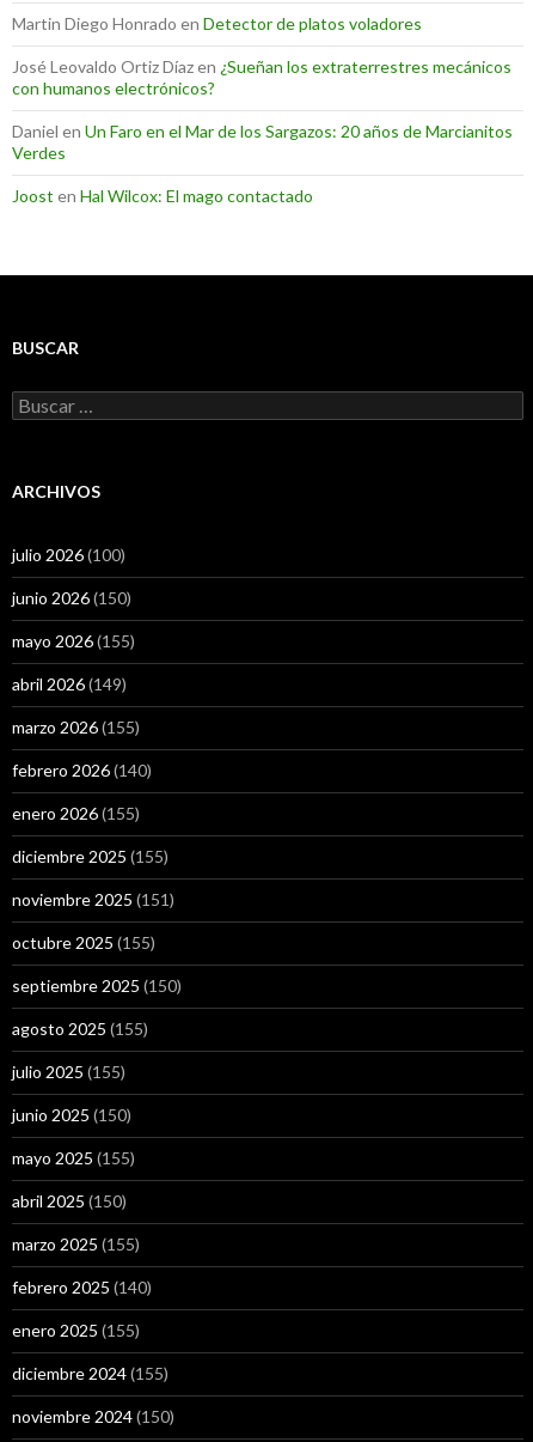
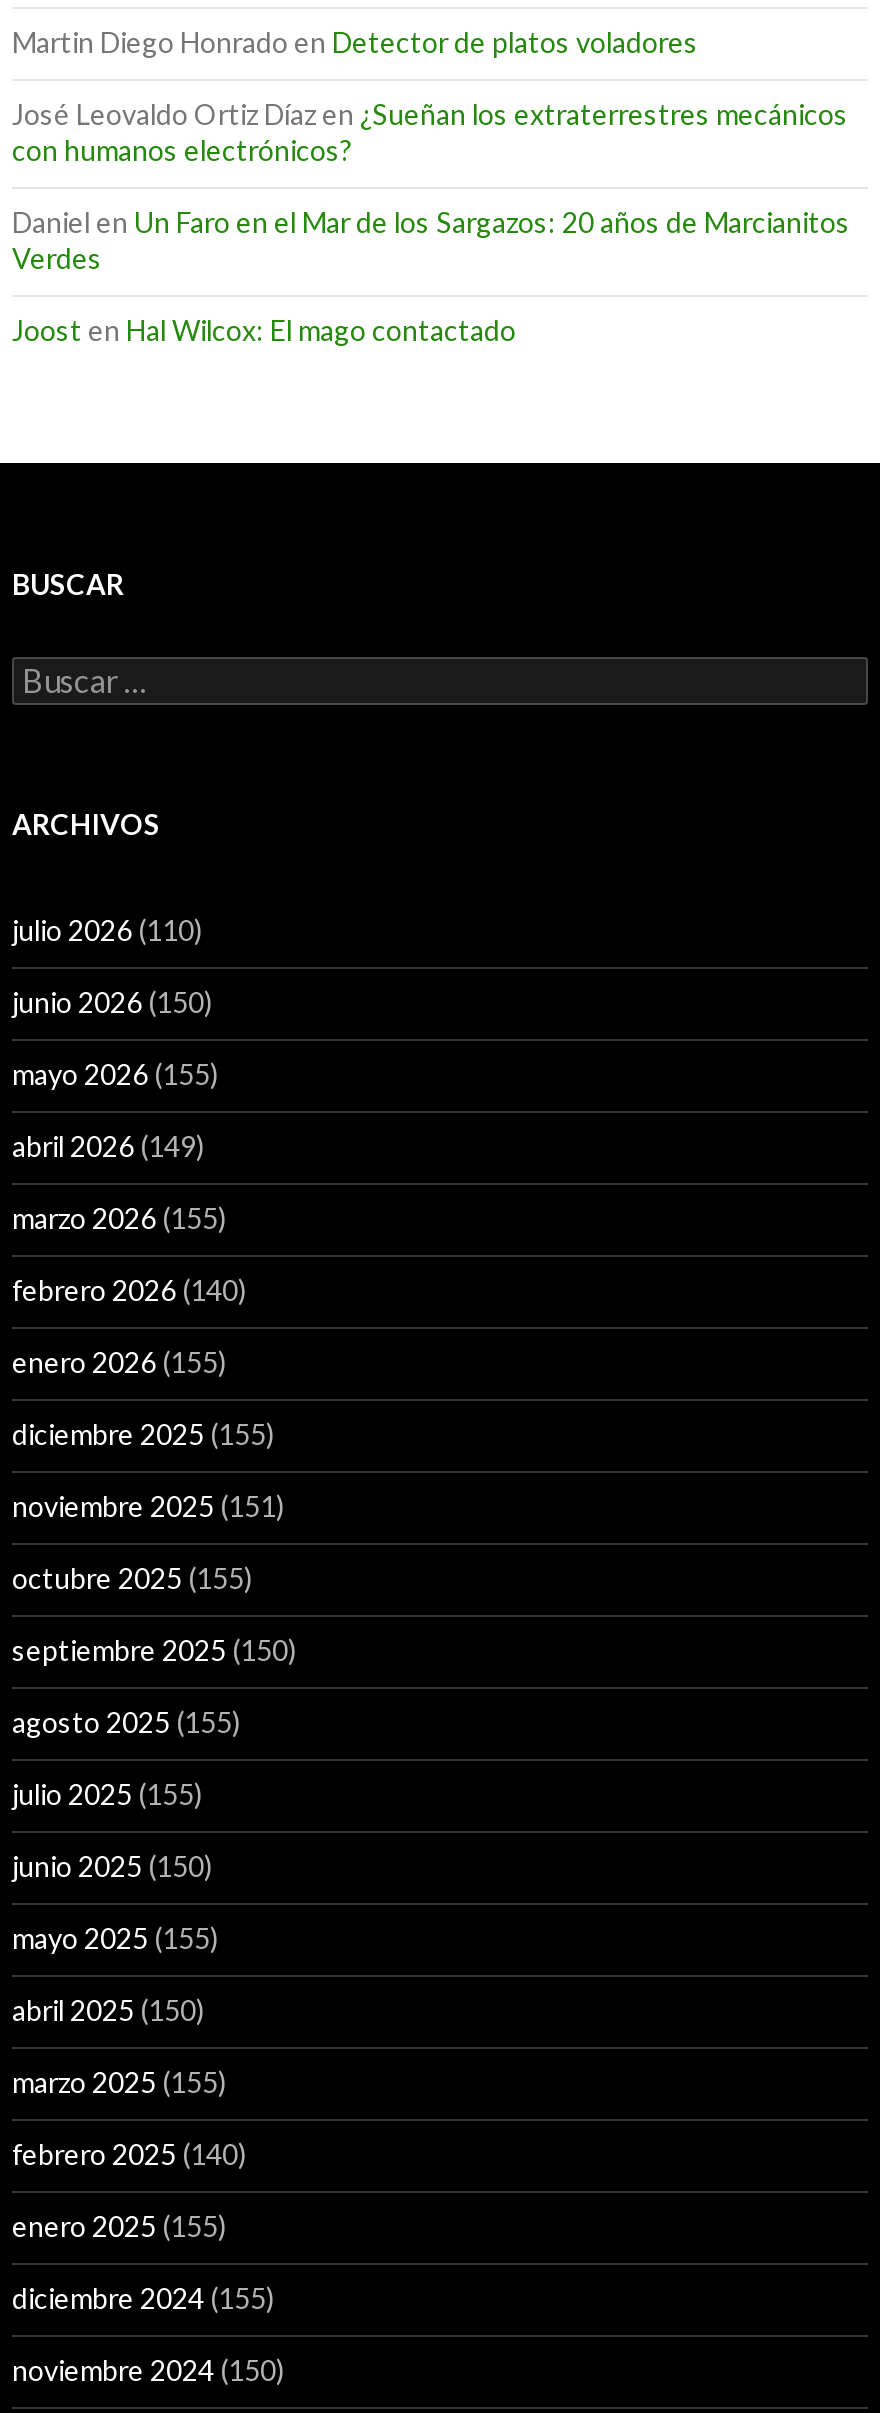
- julio 2026 (100)
+ julio 2026 (110)
